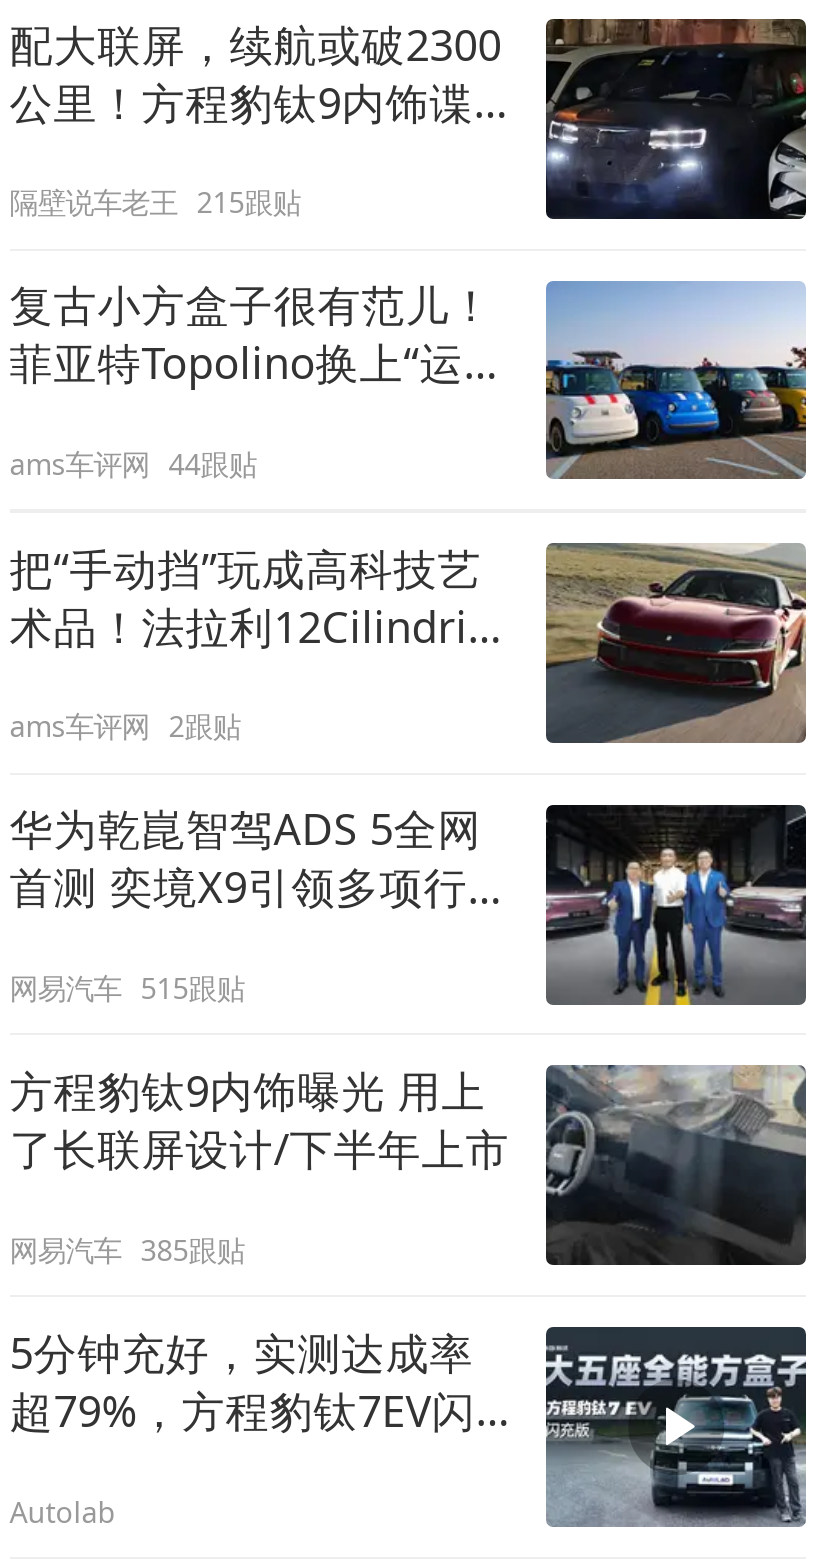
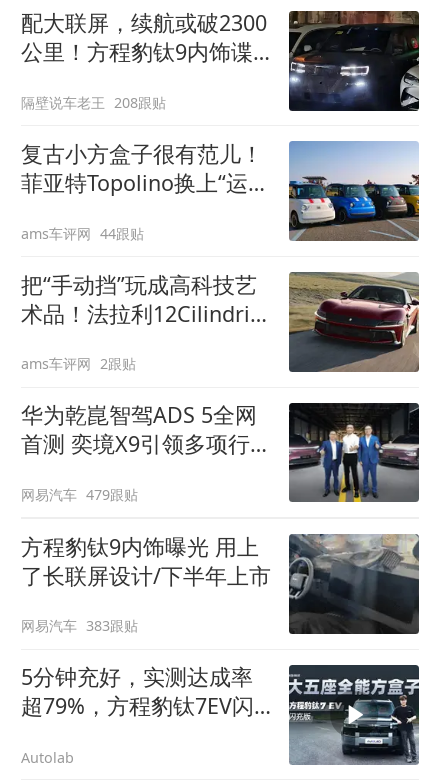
- 隔壁说车老王 215跟贴
+ 隔壁说车老王 208跟贴

- 网易汽车 515跟贴
+ 网易汽车 479跟贴

- 网易汽车 385跟贴
+ 网易汽车 383跟贴
